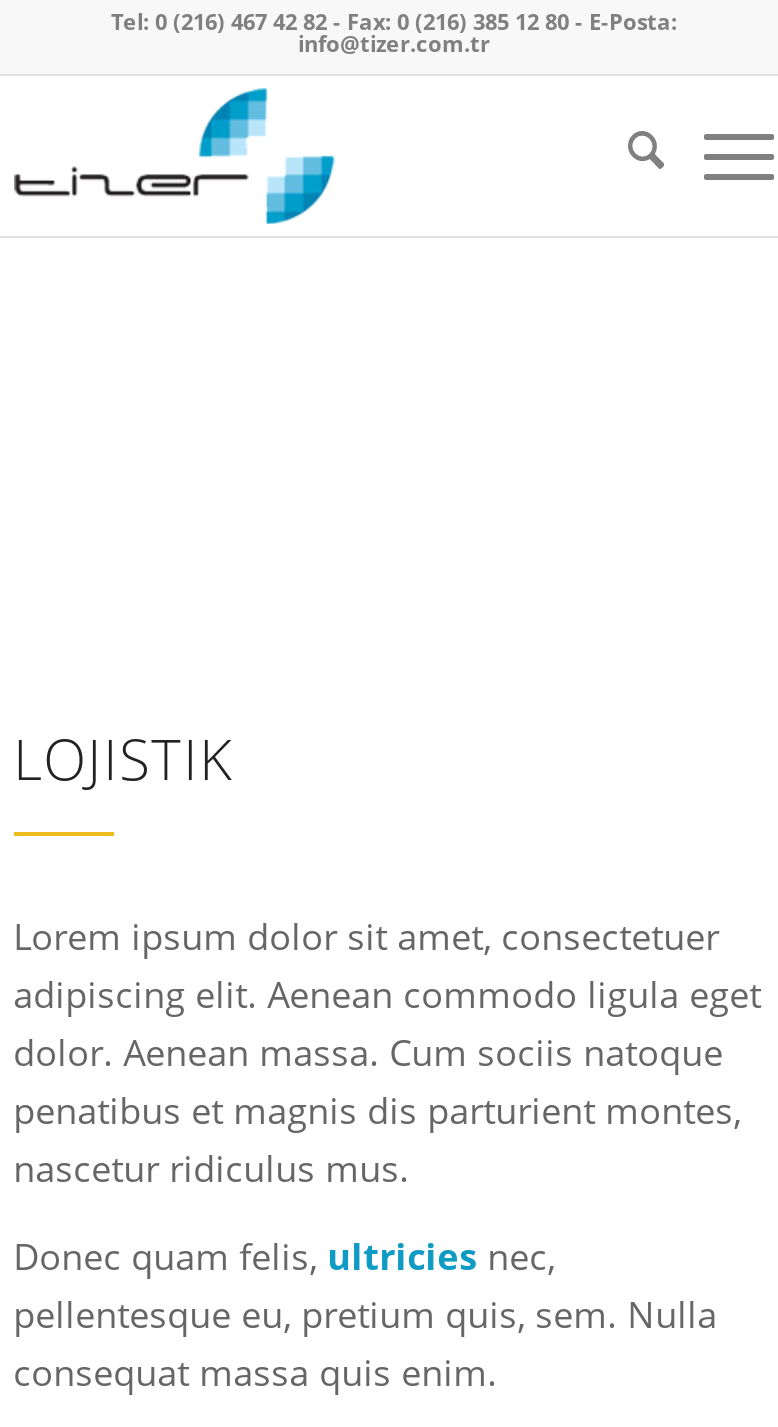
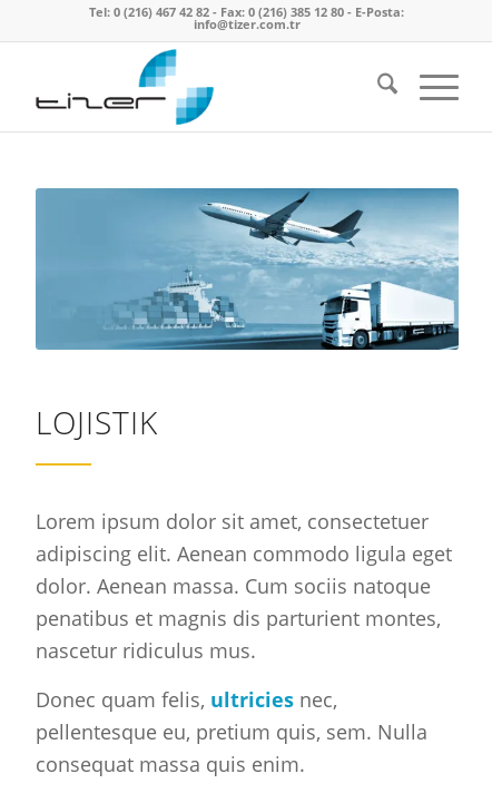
+ [image]
